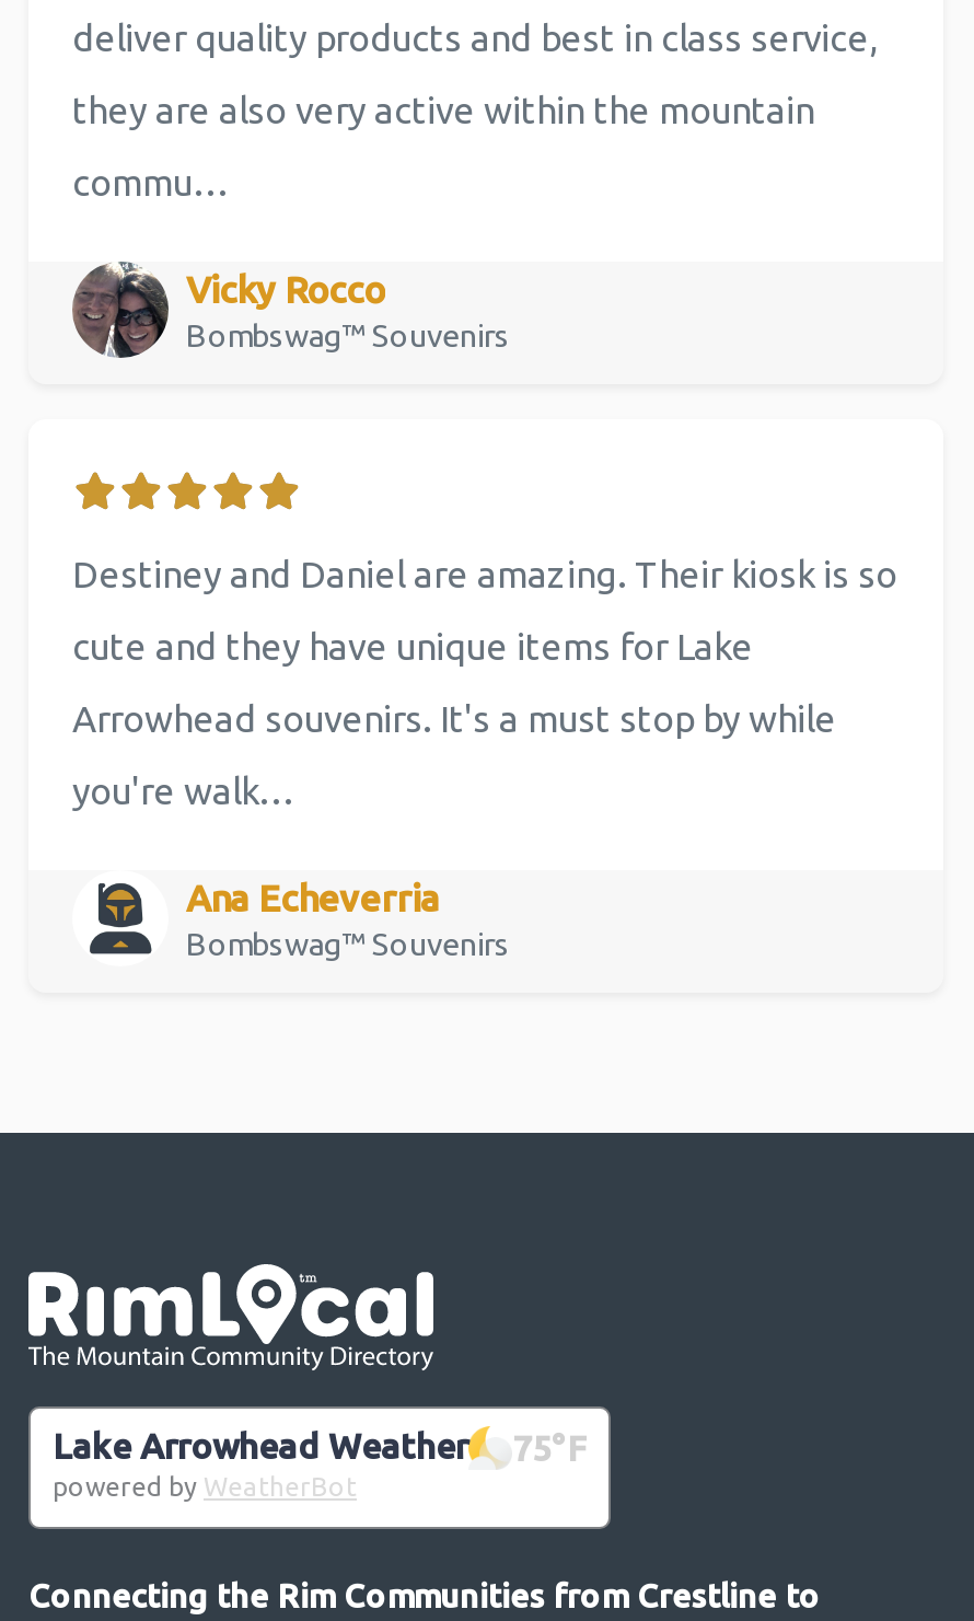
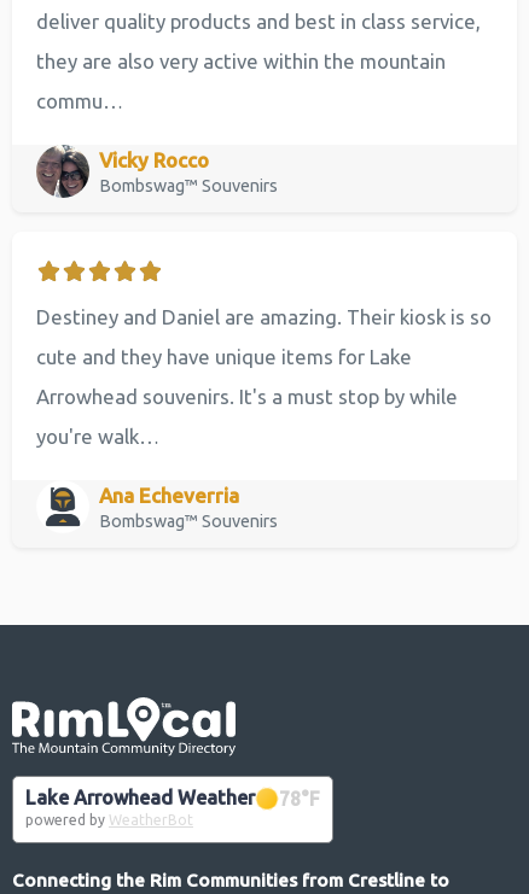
- Lake Arrowhead Weather 75°F
+ Lake Arrowhead Weather 78°F
